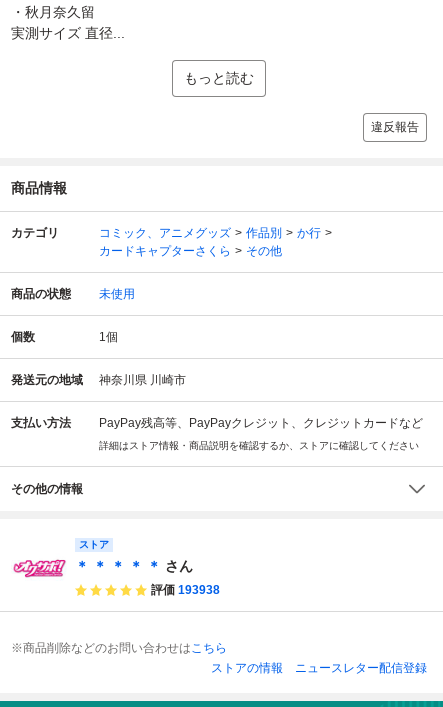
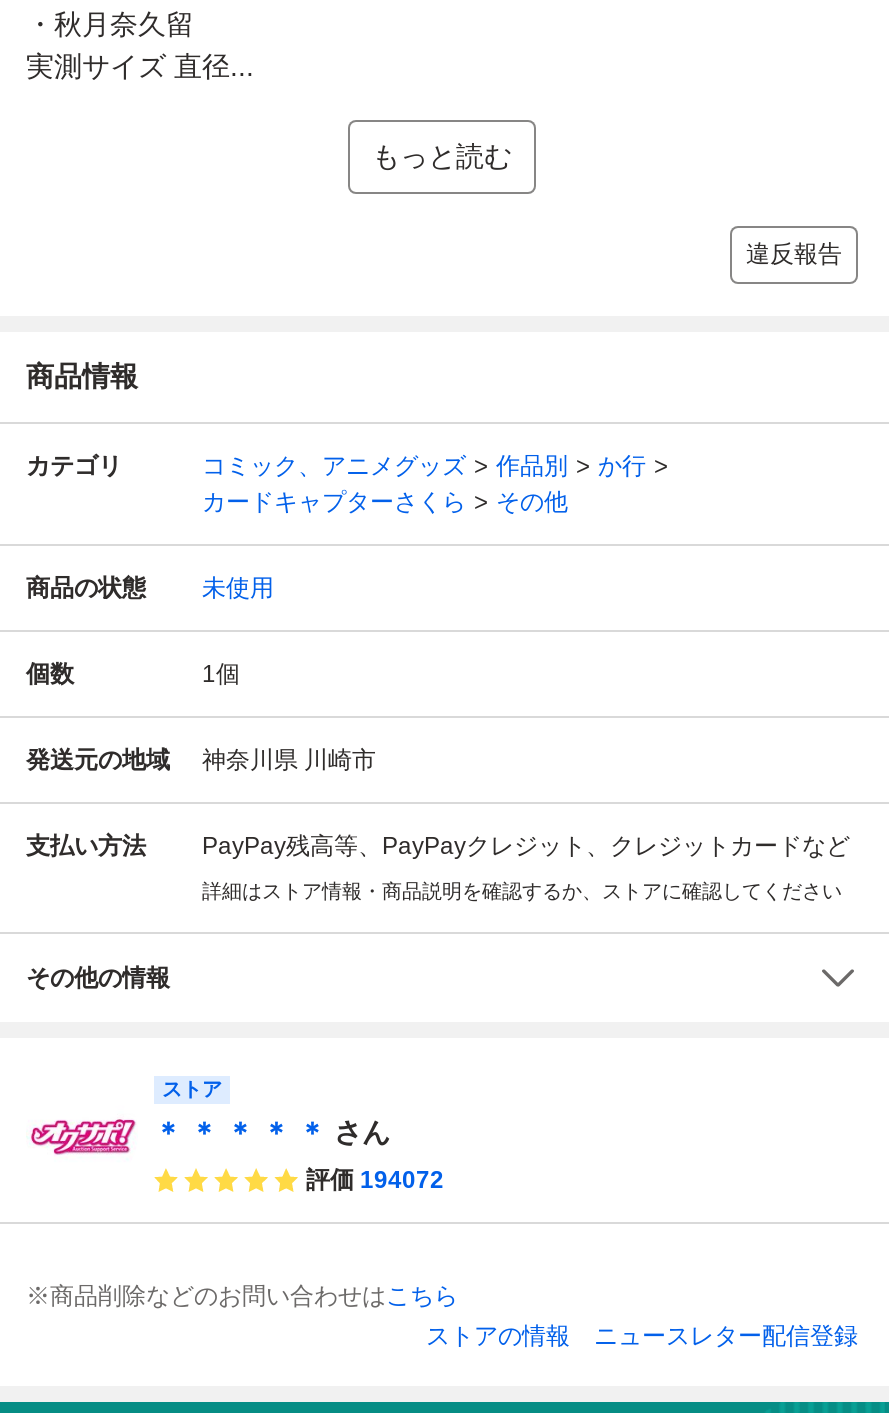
- 評価 193938
+ 評価 194072
